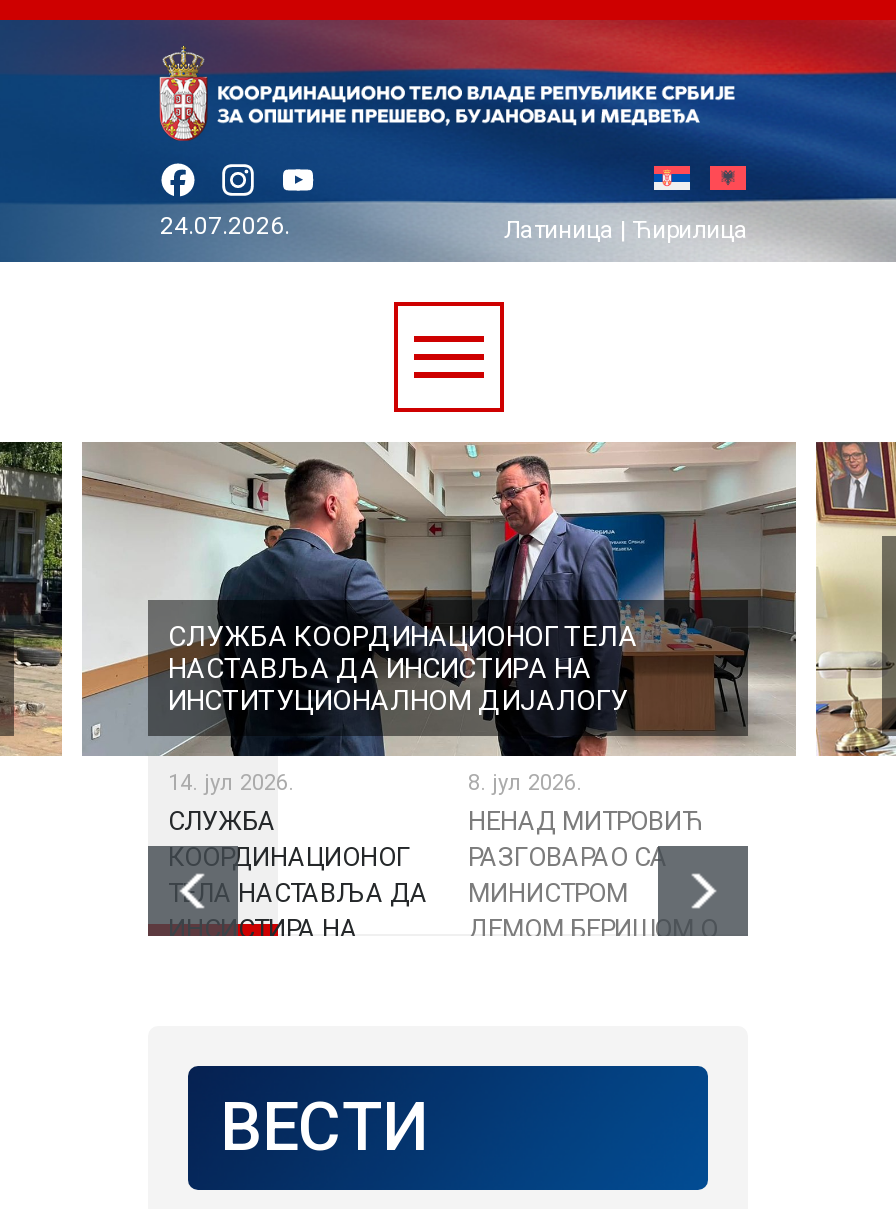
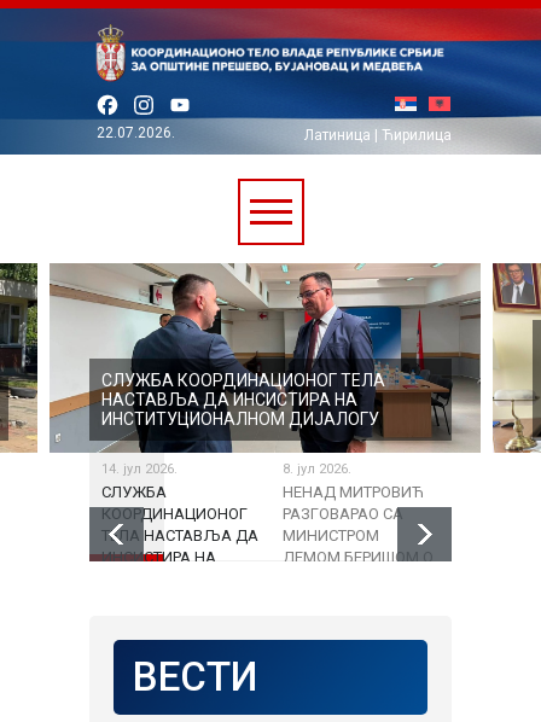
- 24.07.2026.
+ 22.07.2026.
